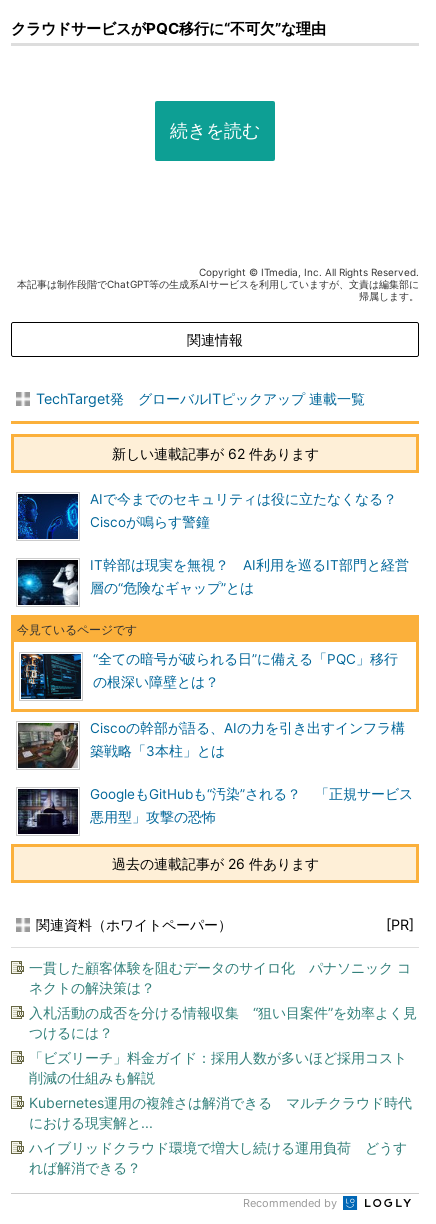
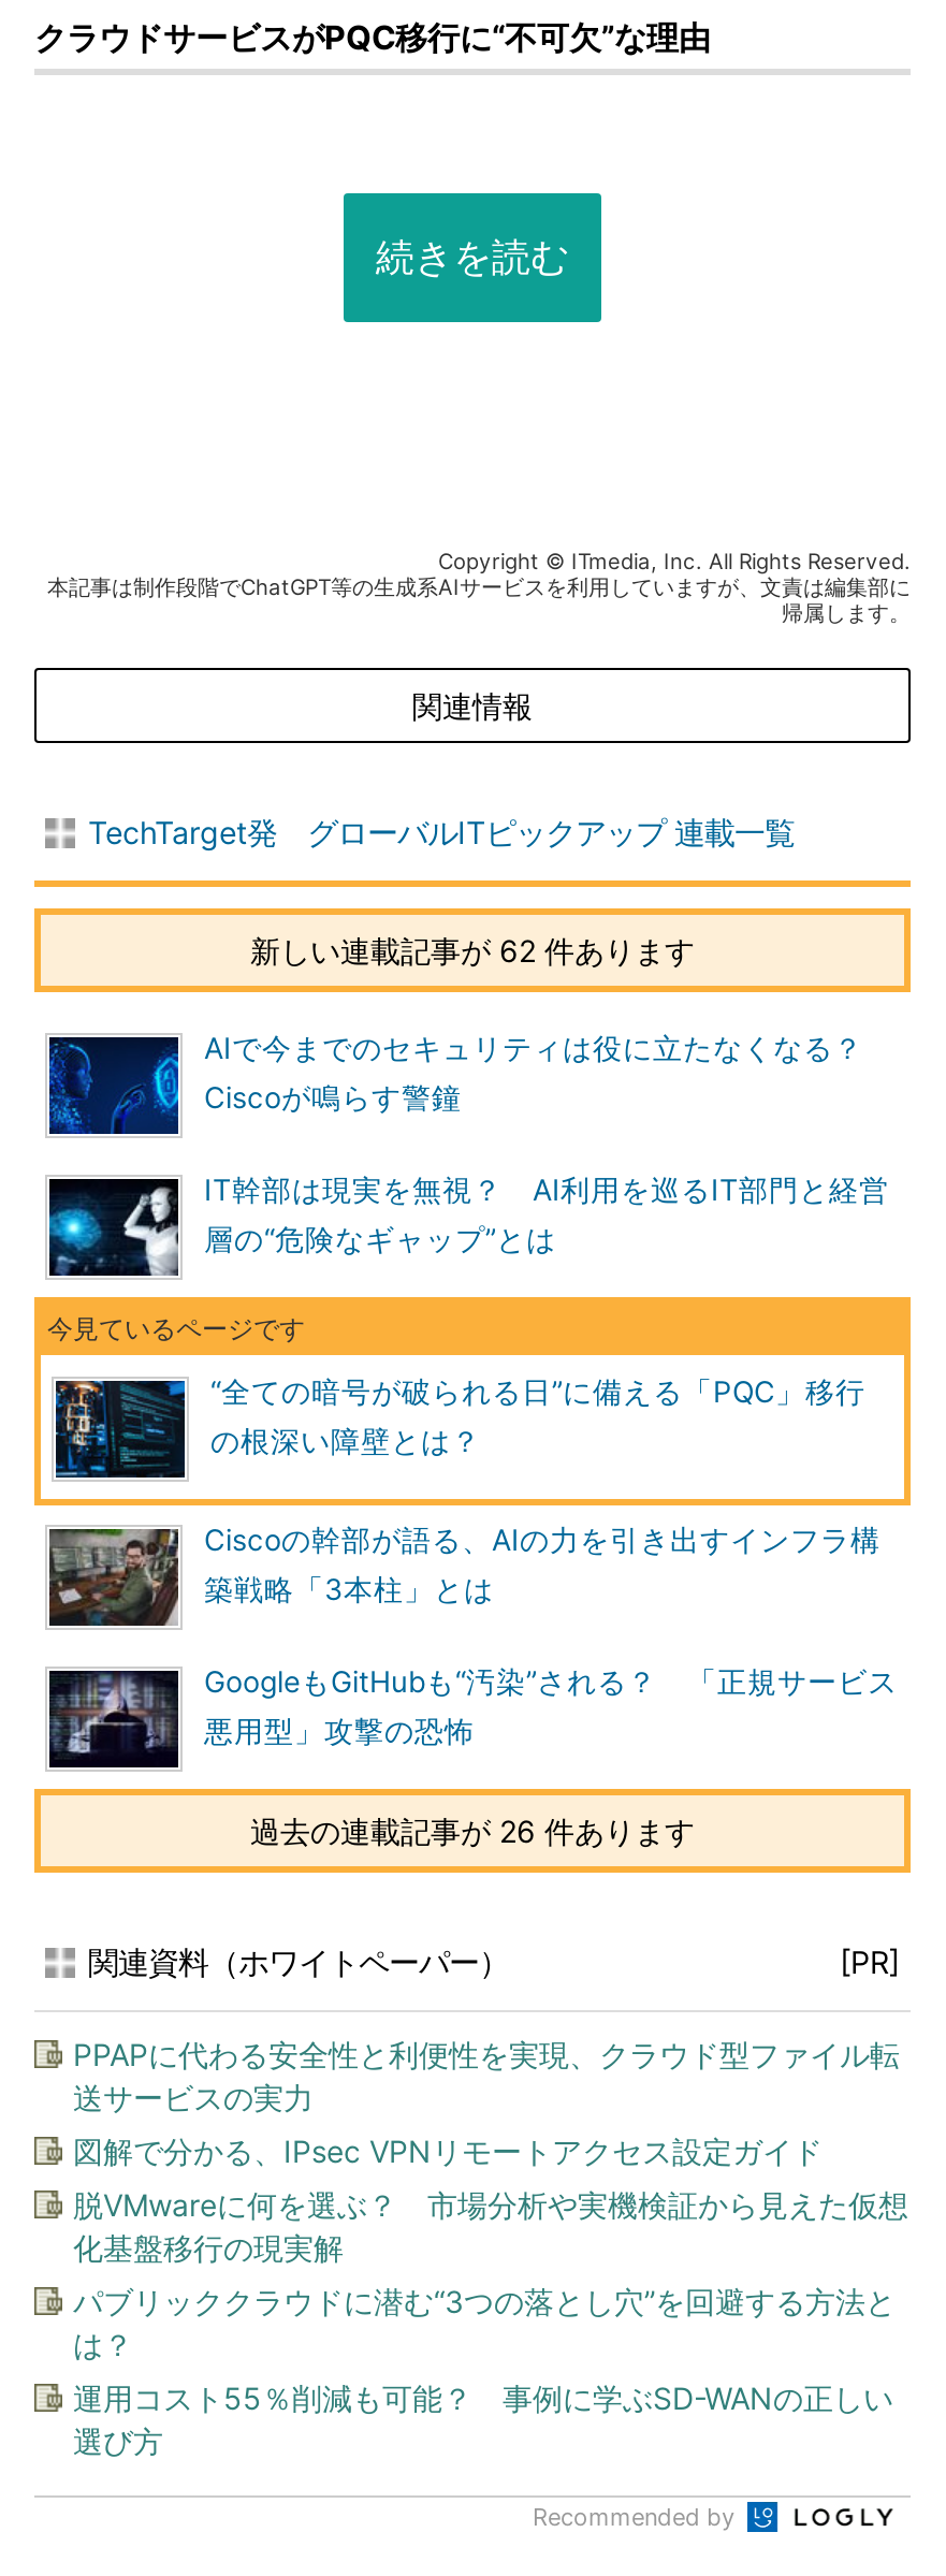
- 一貫した顧客体験を阻むデータのサイロ化 パナソニック コ
- ネクトの解決策は？
+ PPAPに代わる安全性と利便性を実現、クラウド型ファイル転
+ 送サービスの実力

- 入札活動の成否を分ける情報収集 “狙い目案件”を効率よく見
- つけるには？
+ 図解で分かる、IPsec VPNリモートアクセス設定ガイド

- 「ビズリーチ」料金ガイド：採用人数が多いほど採用コスト
- 削減の仕組みも解説
+ 脱VMwareに何を選ぶ？ 市場分析や実機検証から見えた仮想
+ 化基盤移行の現実解

- Kubernetes運用の複雑さは解消できる マルチクラウド時代
- における現実解と...
+ パブリッククラウドに潜む“3つの落とし穴”を回避する方法と
+ は？

- ハイブリッドクラウド環境で増大し続ける運用負荷 どうす
- れば解消できる？
+ 運用コスト55％削減も可能？ 事例に学ぶSD-WANの正しい
+ 選び方
